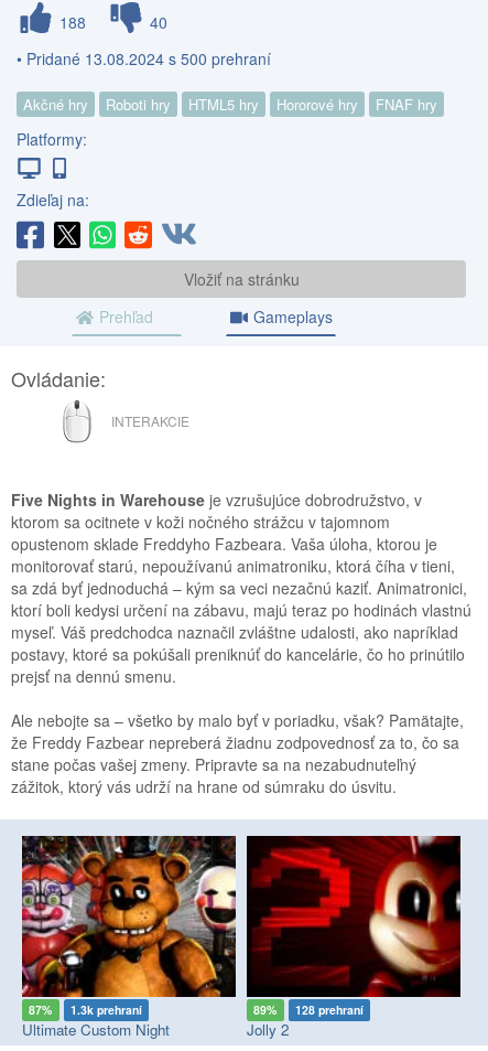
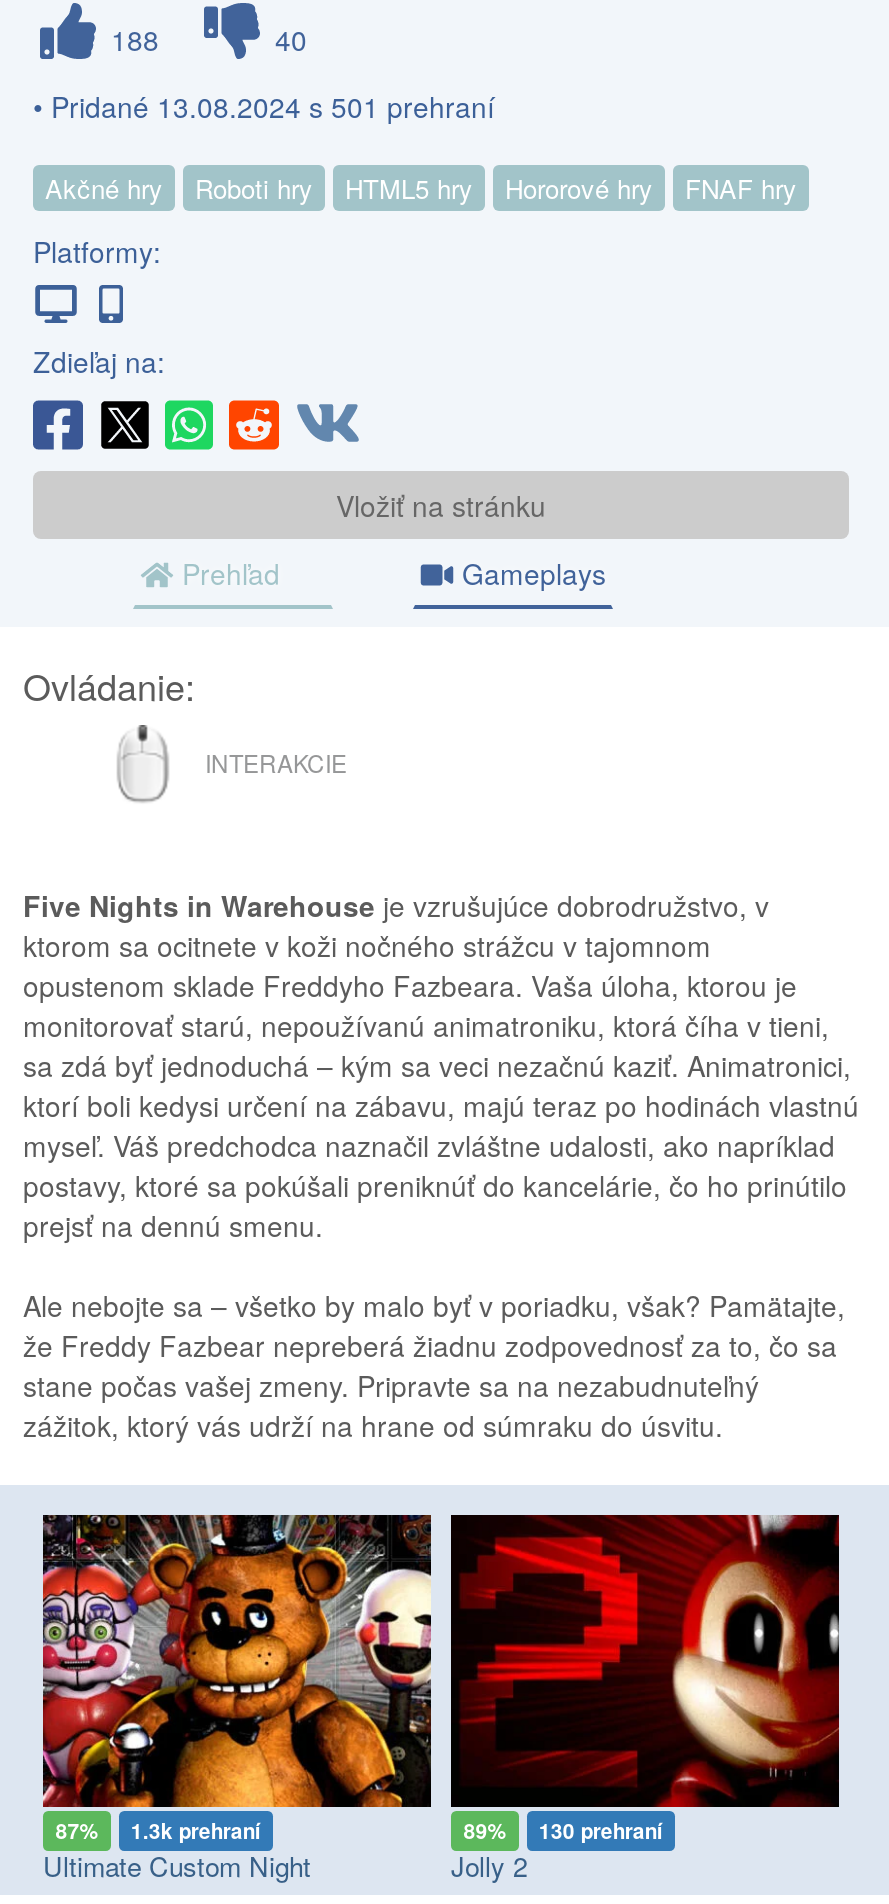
- • Pridané 13.08.2024 s 500 prehraní
+ • Pridané 13.08.2024 s 501 prehraní

- 89% 128 prehraní
+ 89% 130 prehraní
